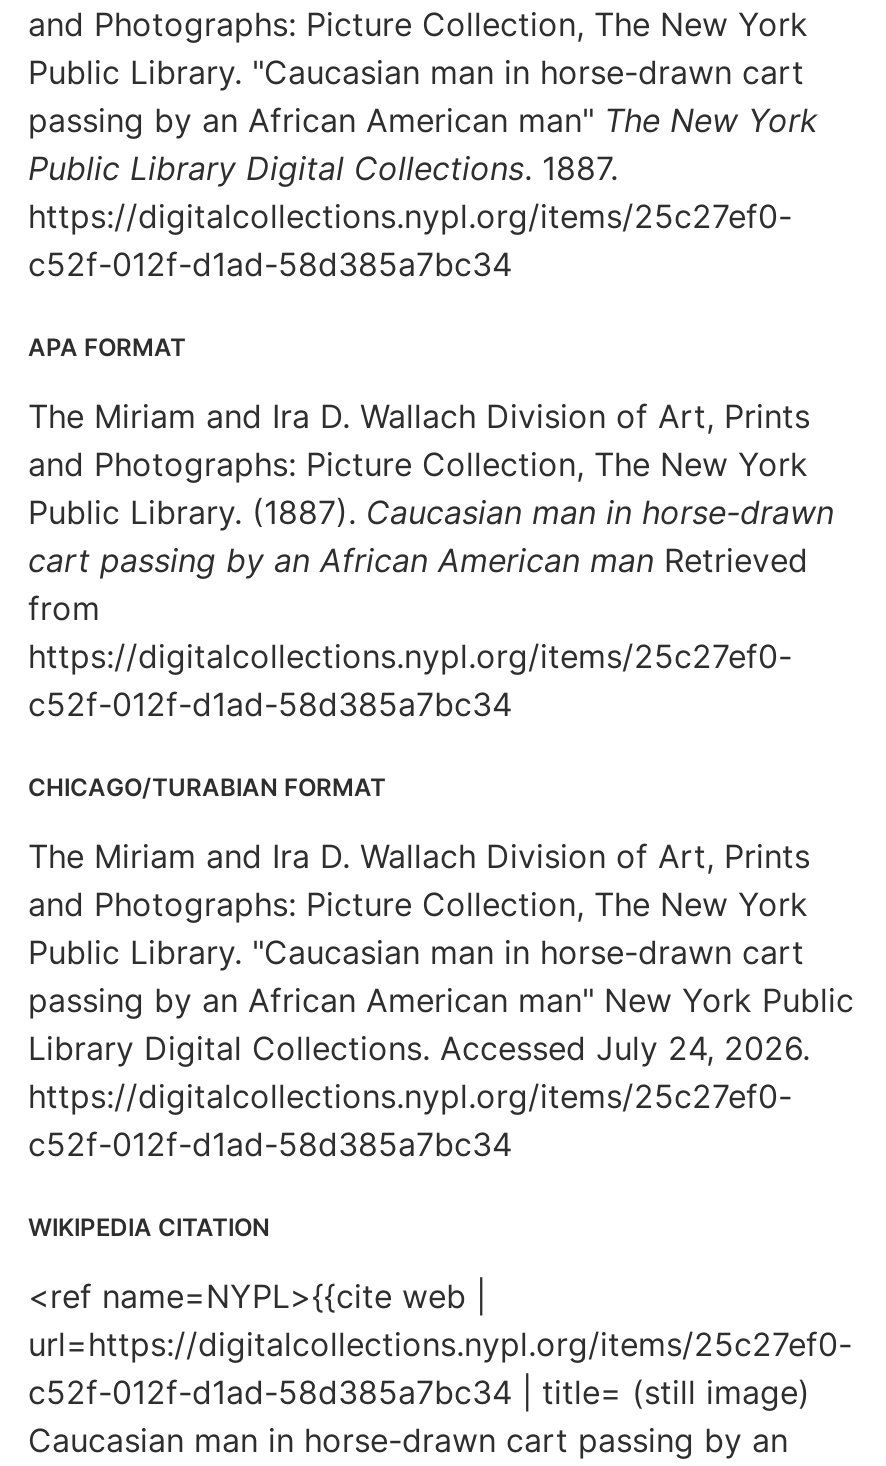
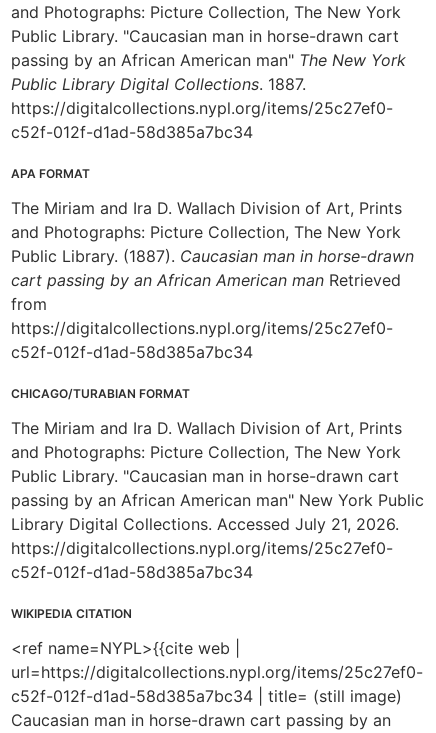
- Library Digital Collections. Accessed July 24, 2026.
+ Library Digital Collections. Accessed July 21, 2026.
